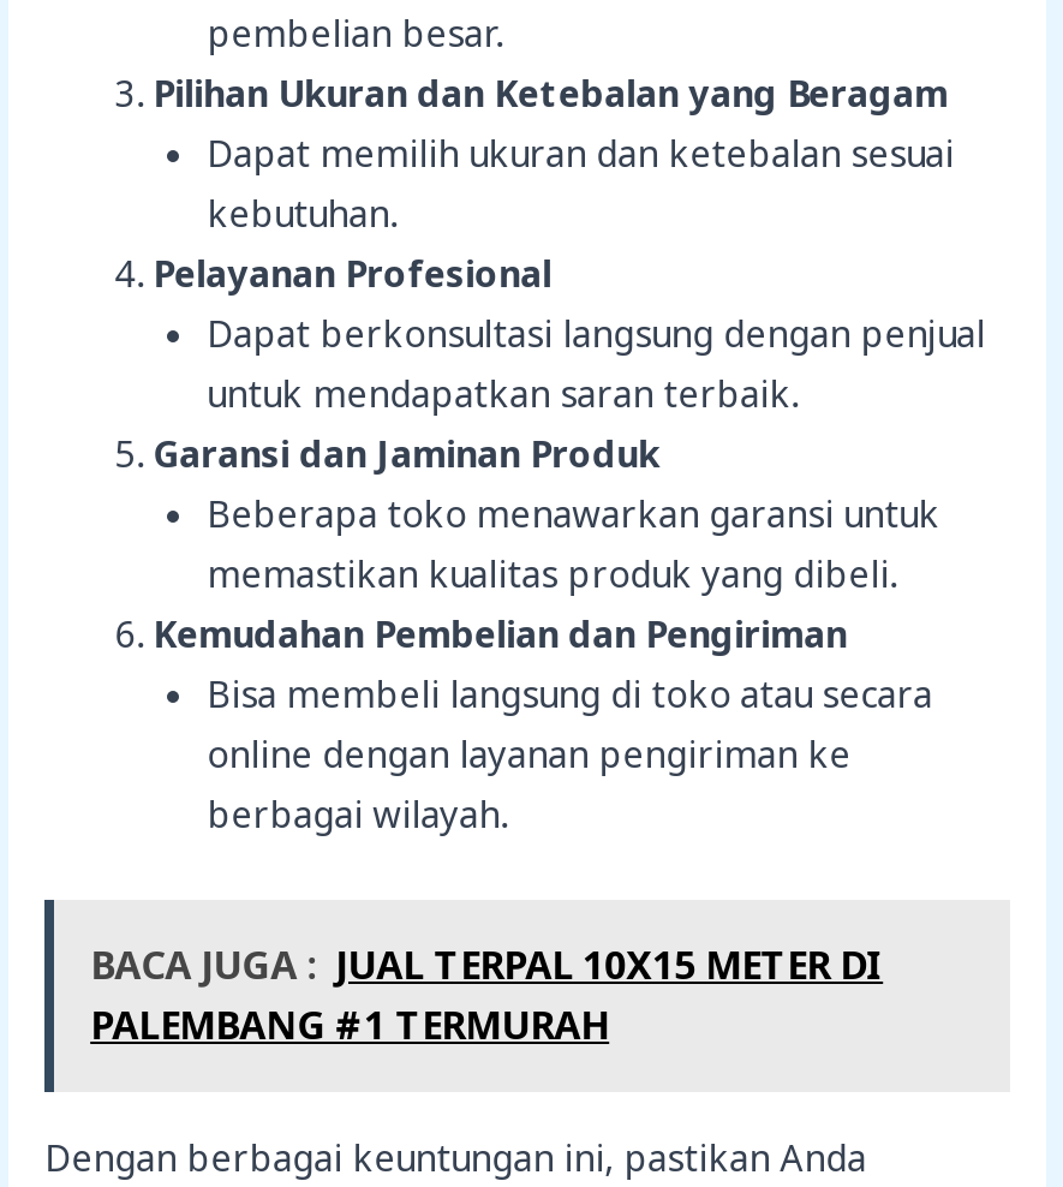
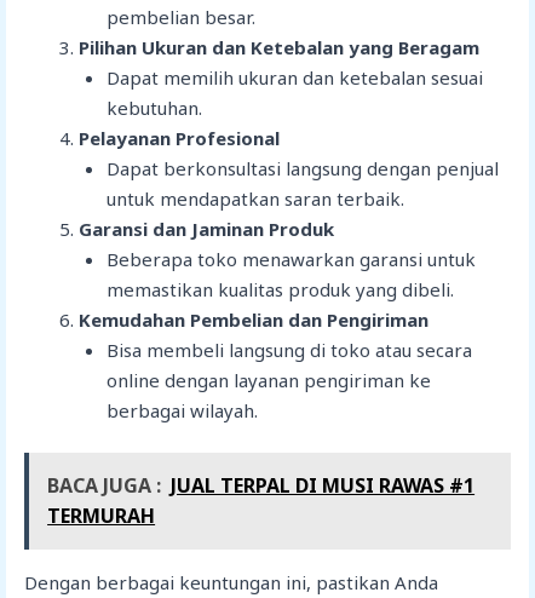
- BACA JUGA : JUAL TERPAL 10X15 METER DI
- PALEMBANG #1 TERMURAH
+ BACA JUGA : JUAL TERPAL DI MUSI RAWAS #1
+ TERMURAH
